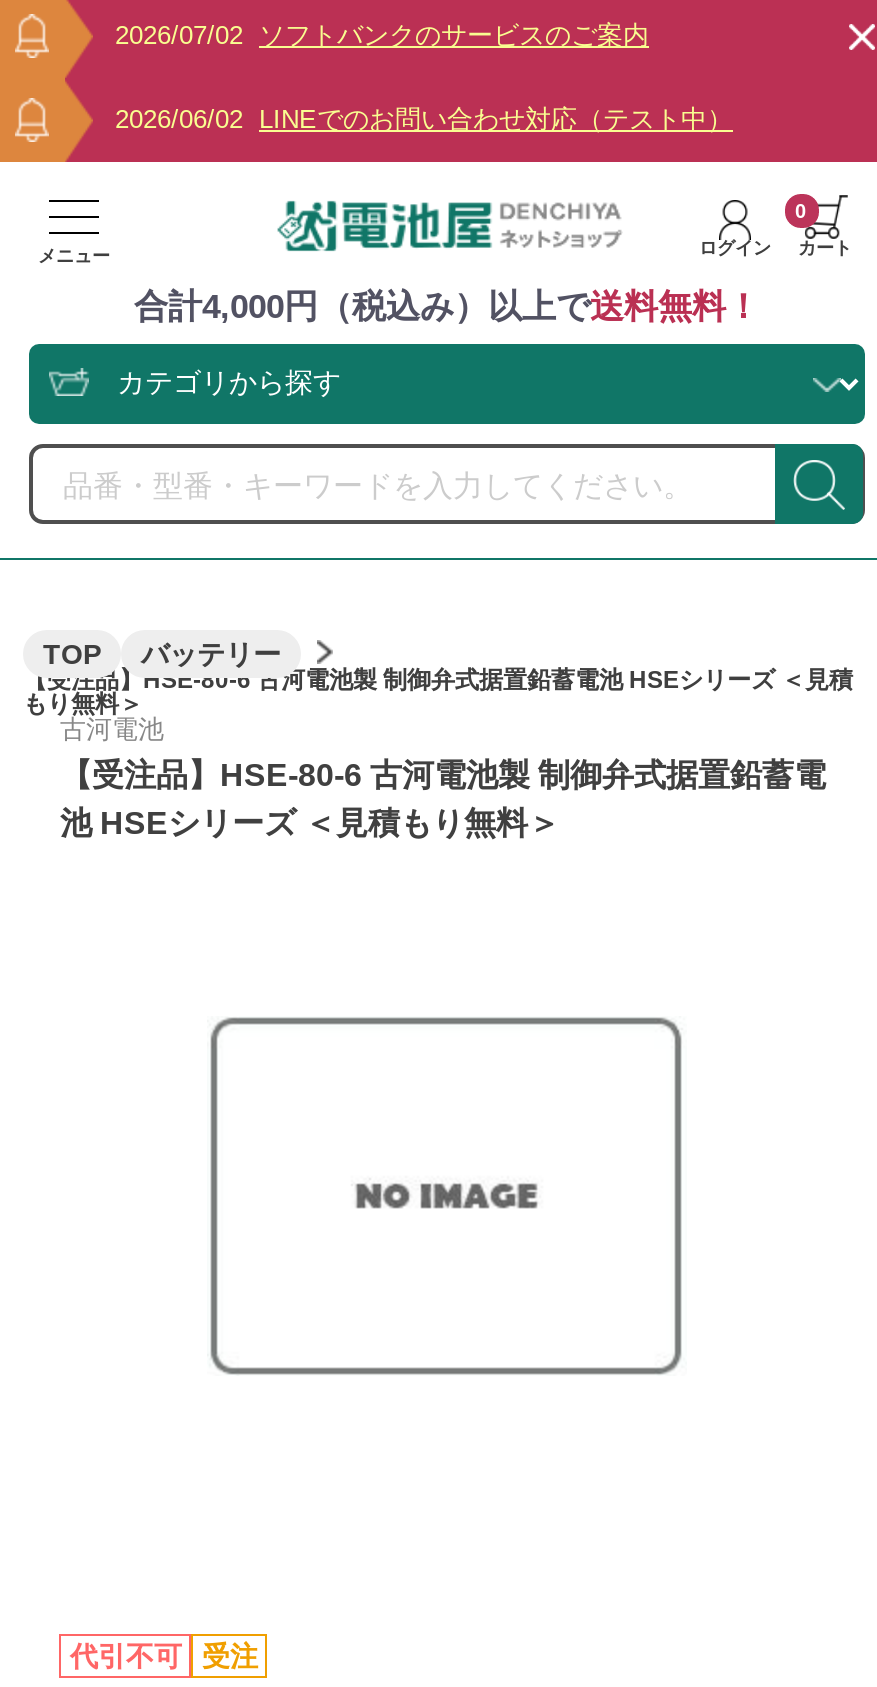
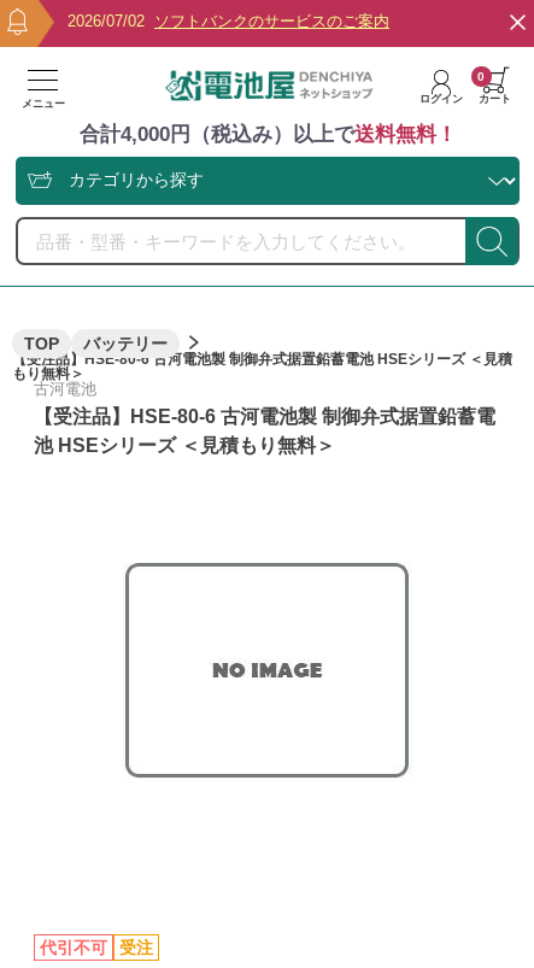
- 2026/06/02 LINEでのお問い合わせ対応（テスト中）
